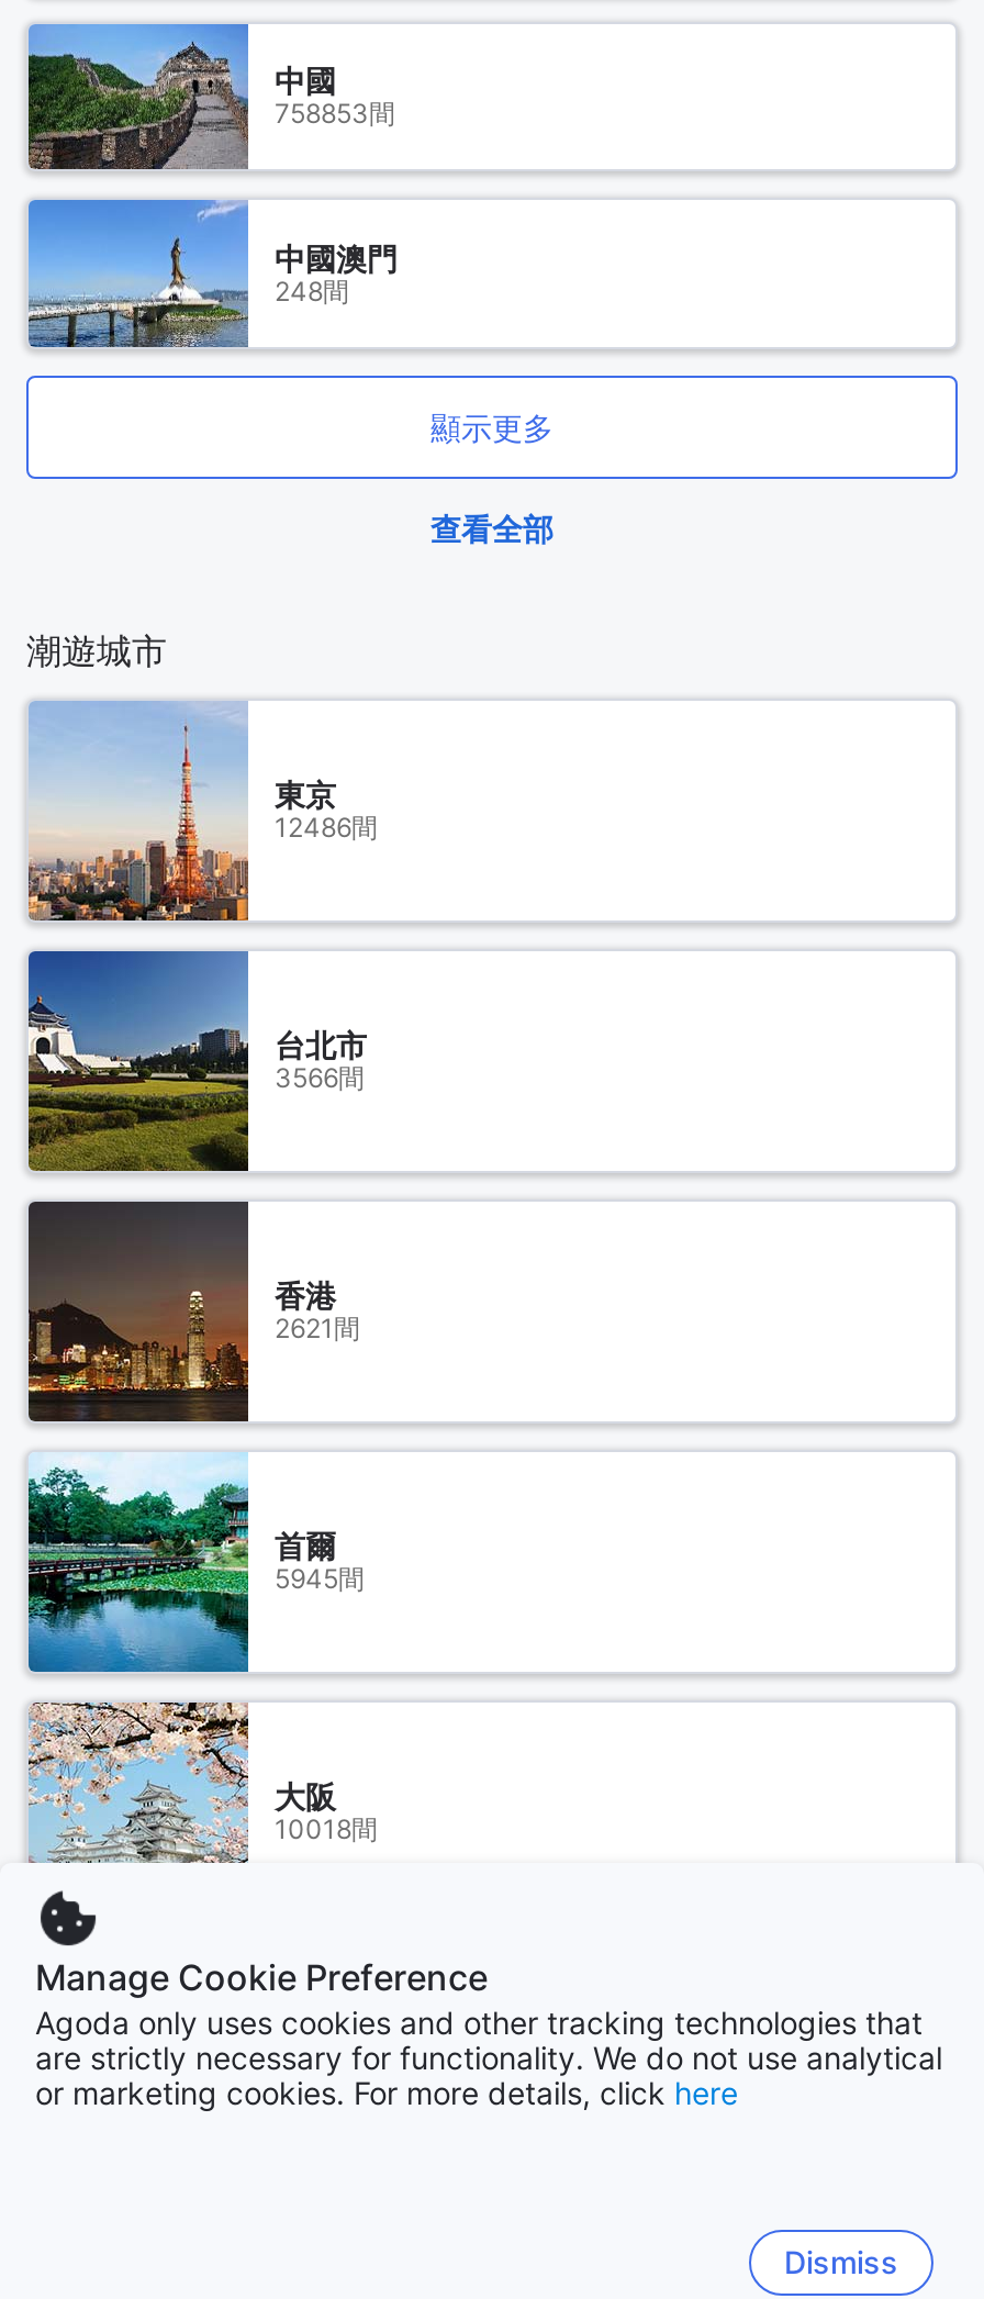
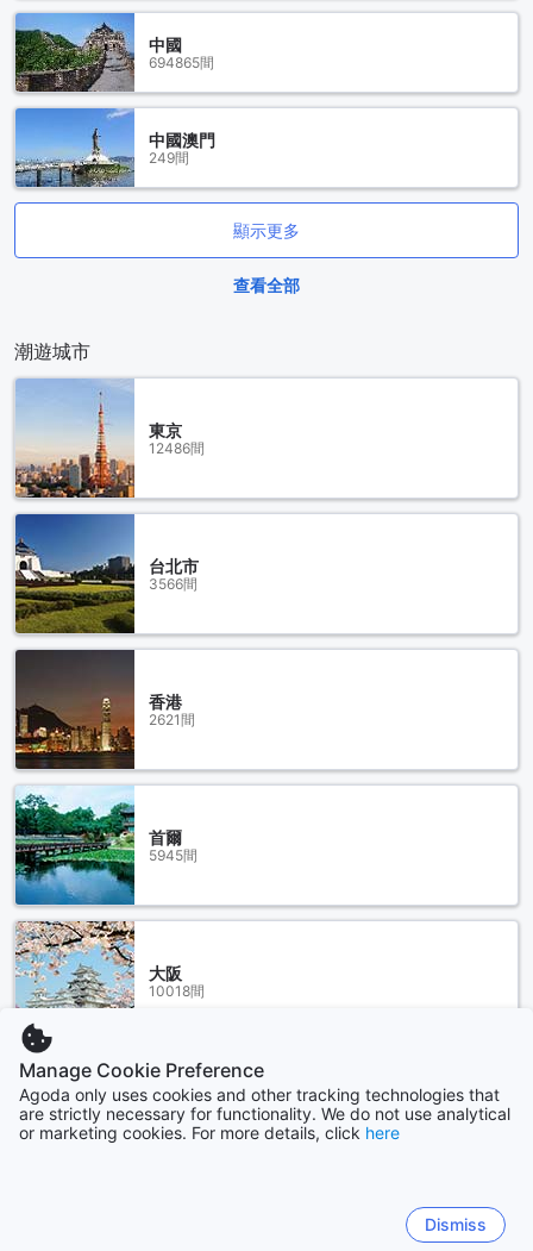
- 758853間
+ 694865間

- 248間
+ 249間
